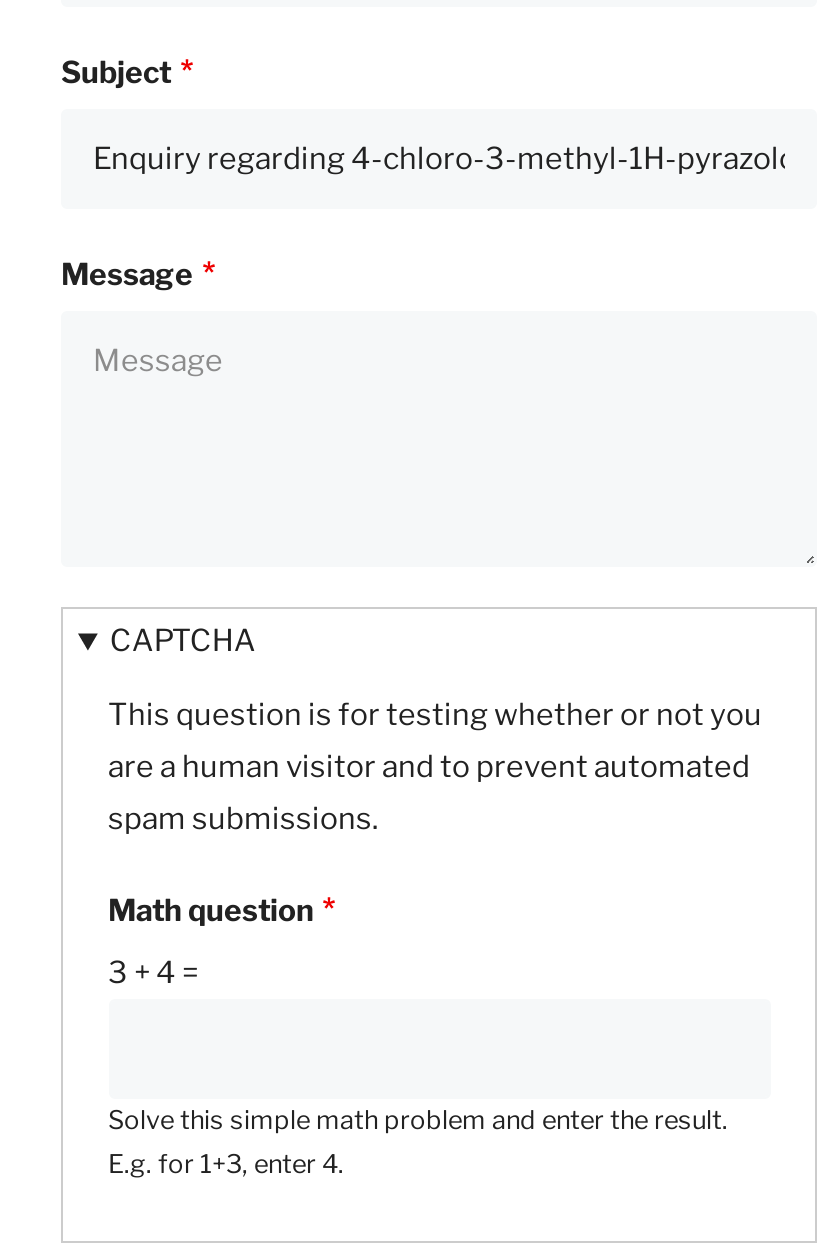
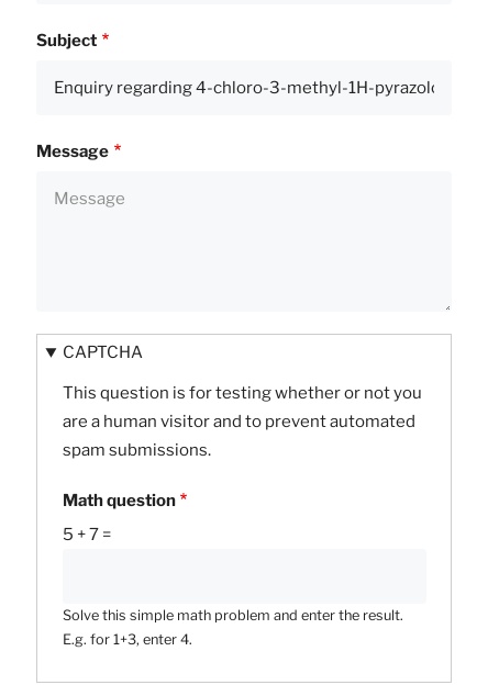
- 3 + 4 =
+ 5 + 7 =
